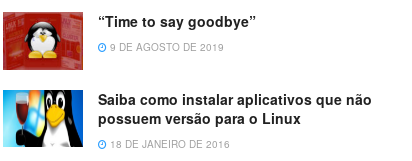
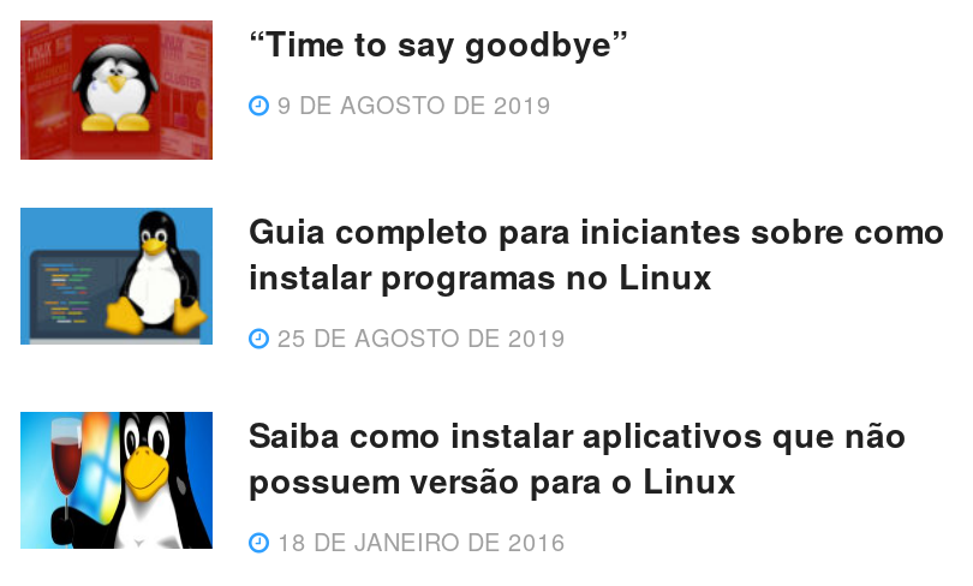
+ [image]
+ Guia completo para iniciantes sobre como
+ instalar programas no Linux
+ 25 DE AGOSTO DE 2019
